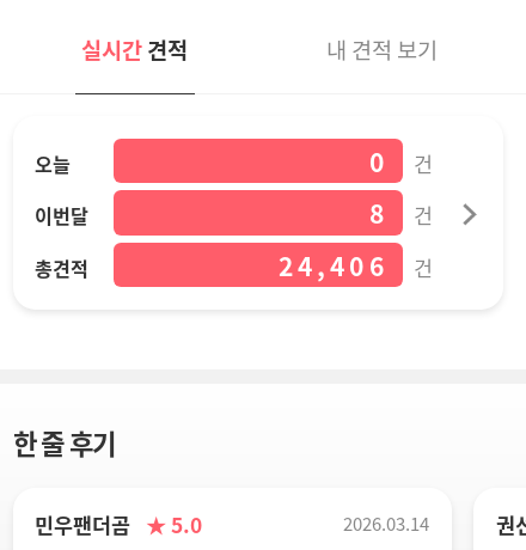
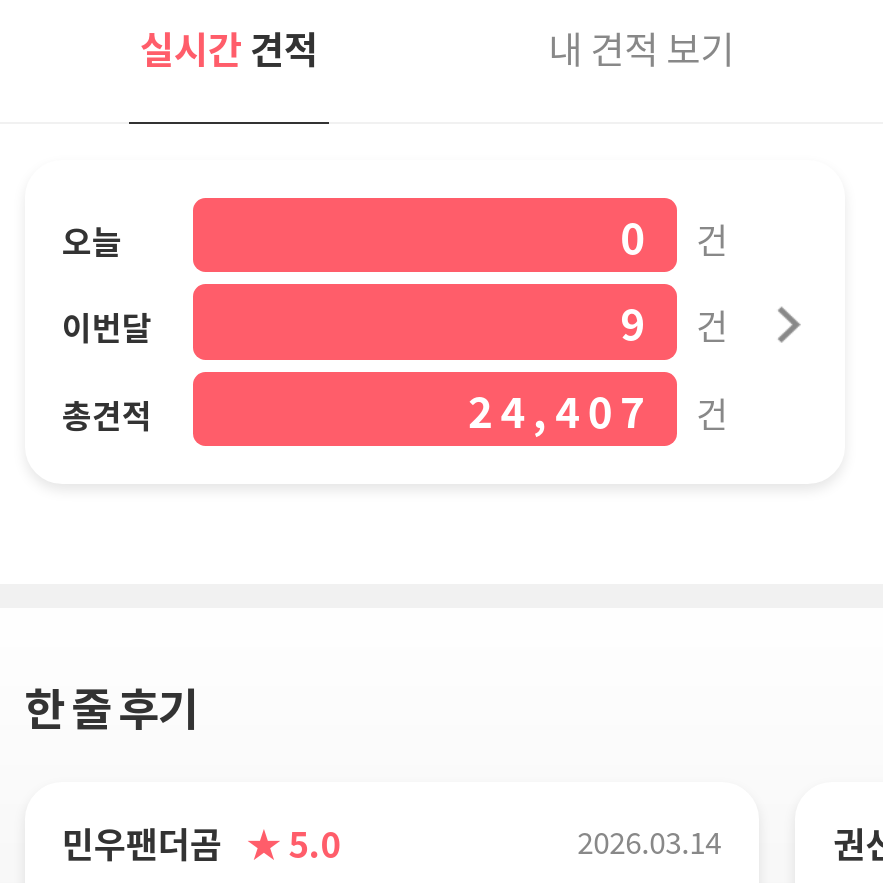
- 8 건
+ 9 건

- 24,406 건
+ 24,407 건
